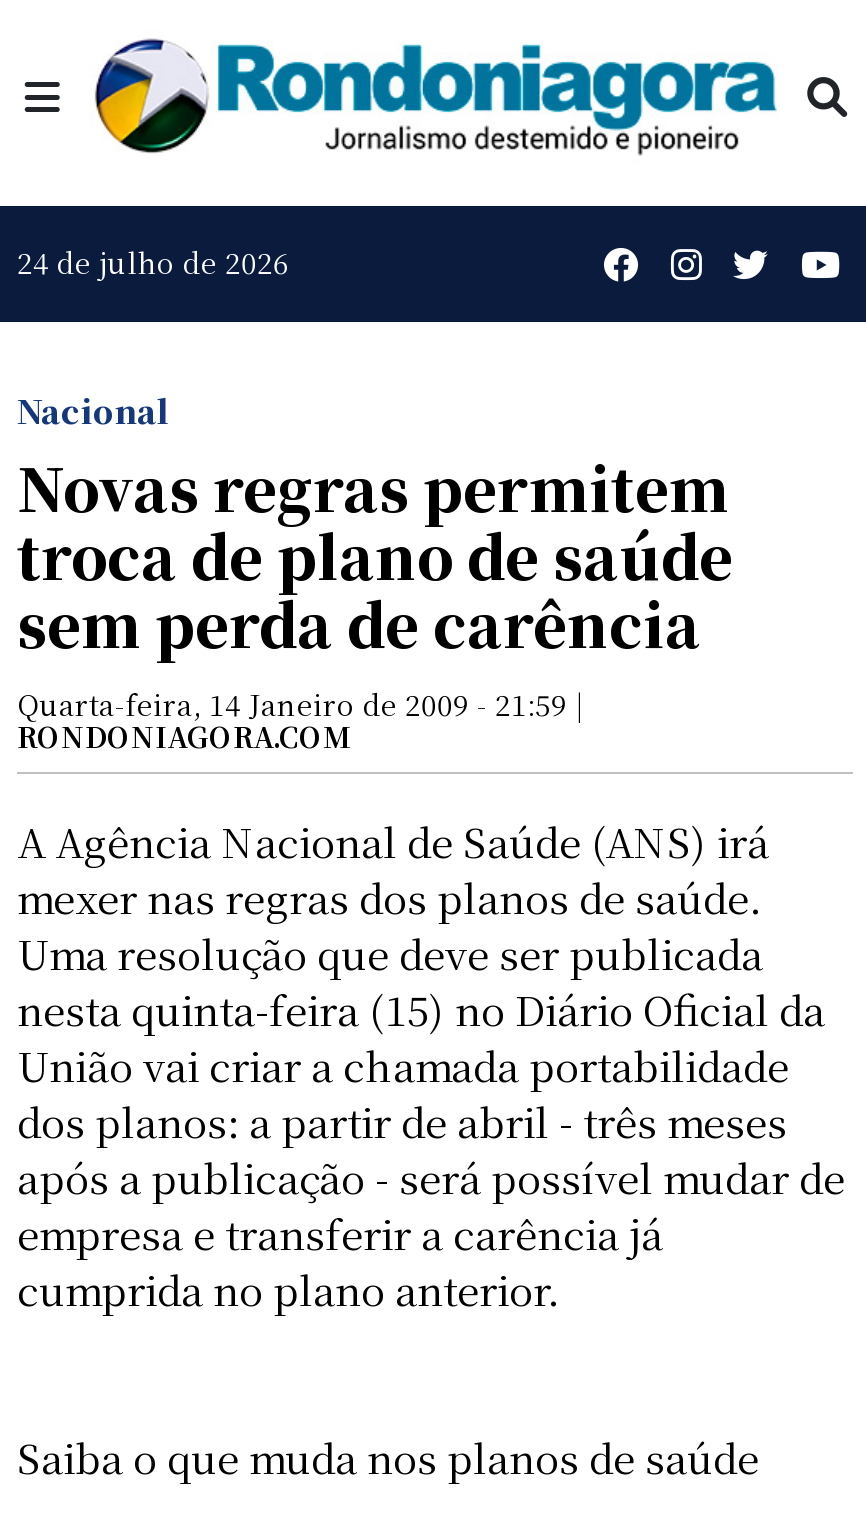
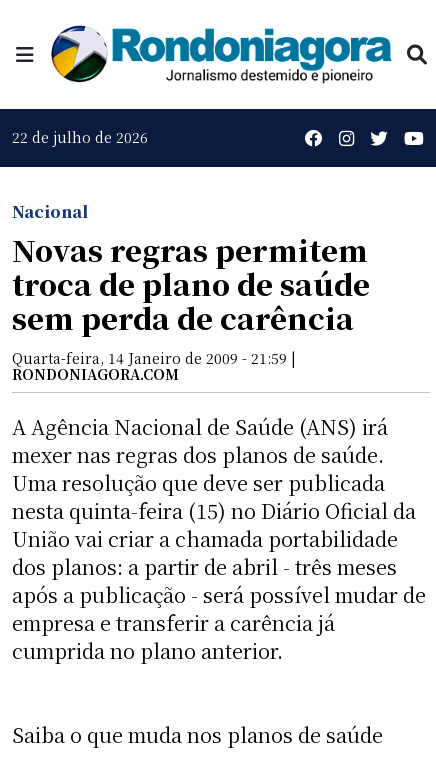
- 24 de julho de 2026
+ 22 de julho de 2026
